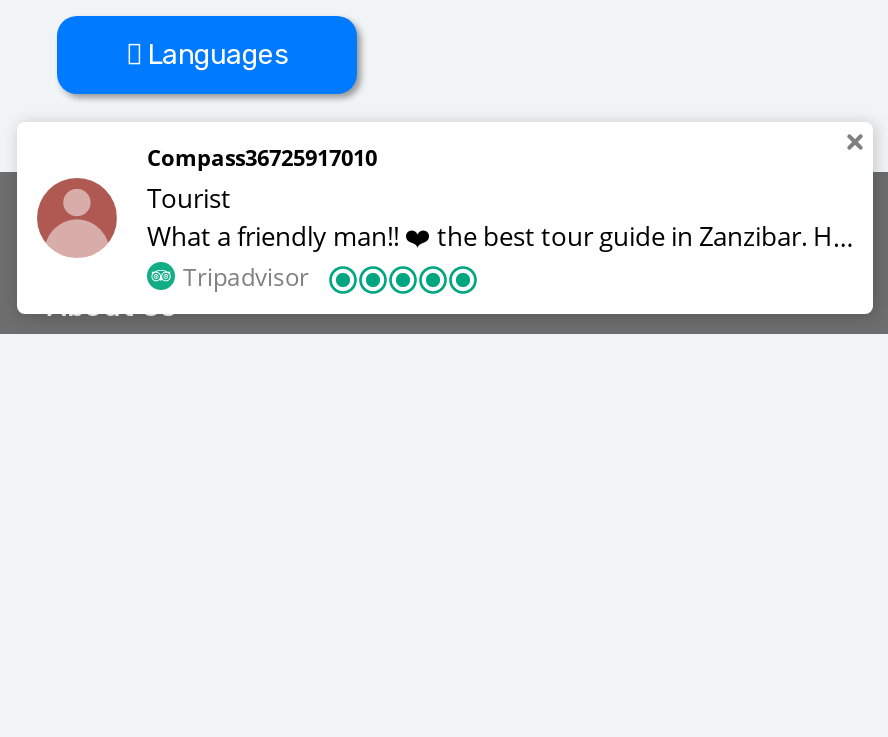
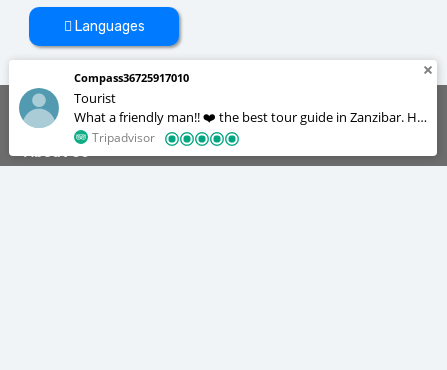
- [image]
+ [image]
